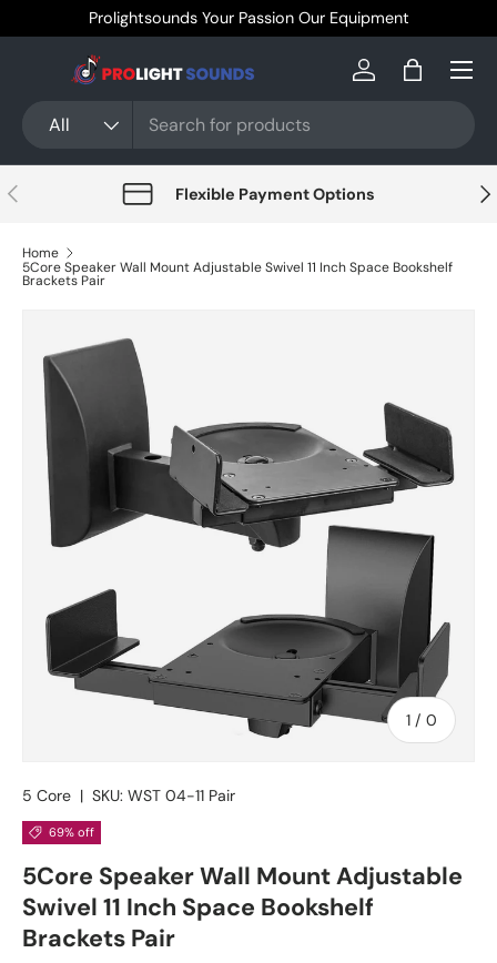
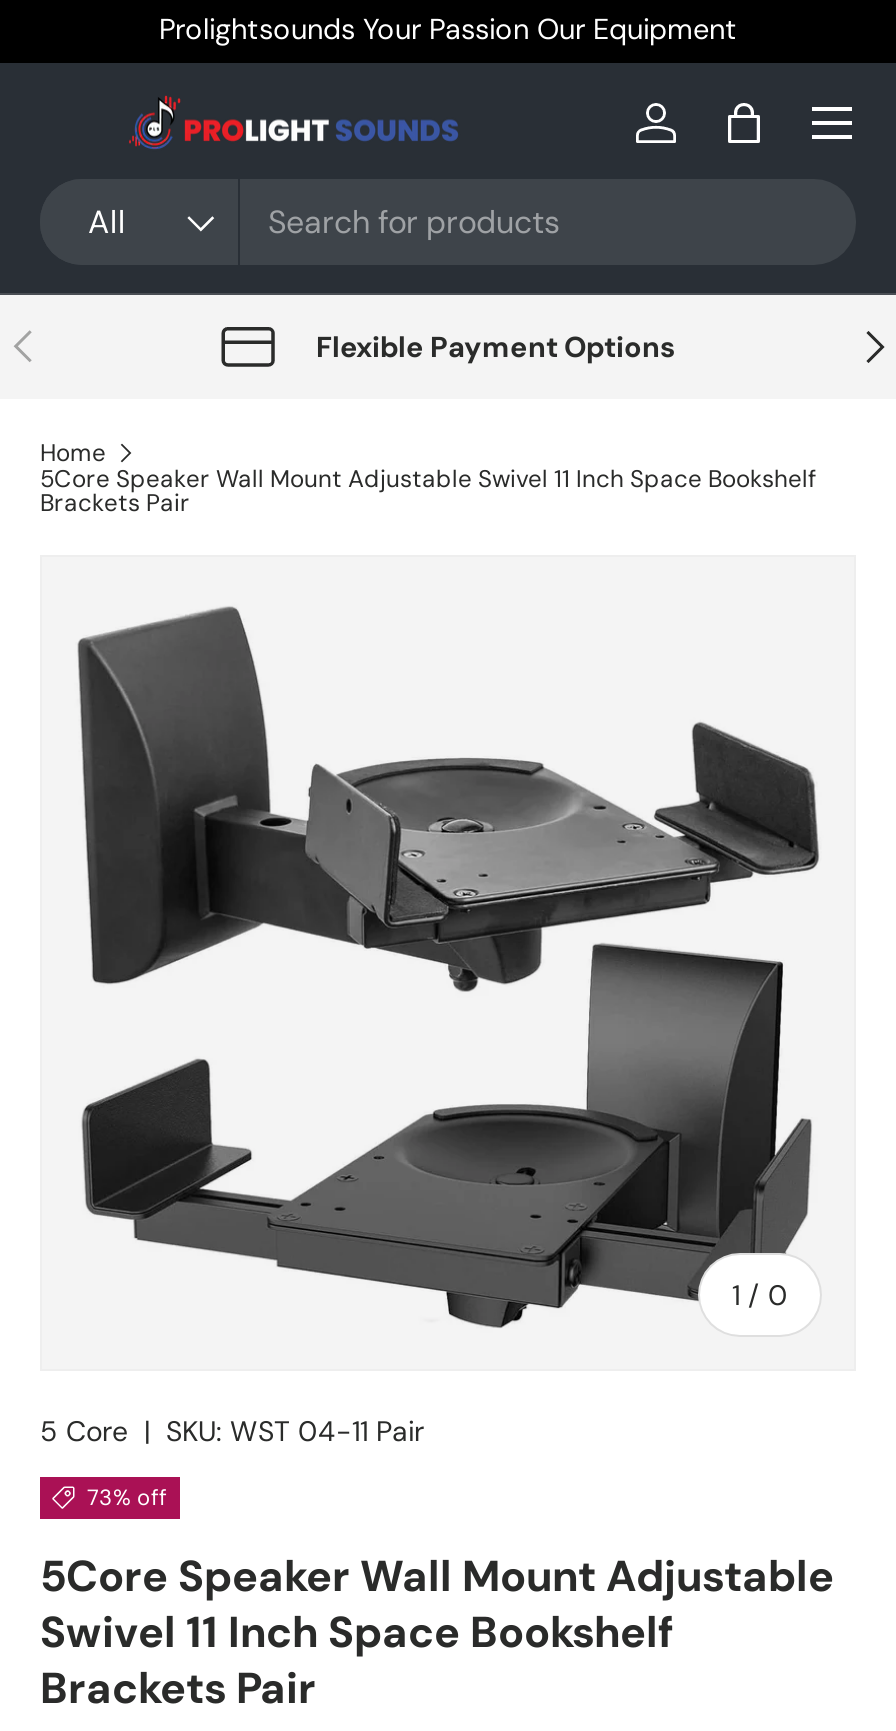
- 69% off
+ 73% off
